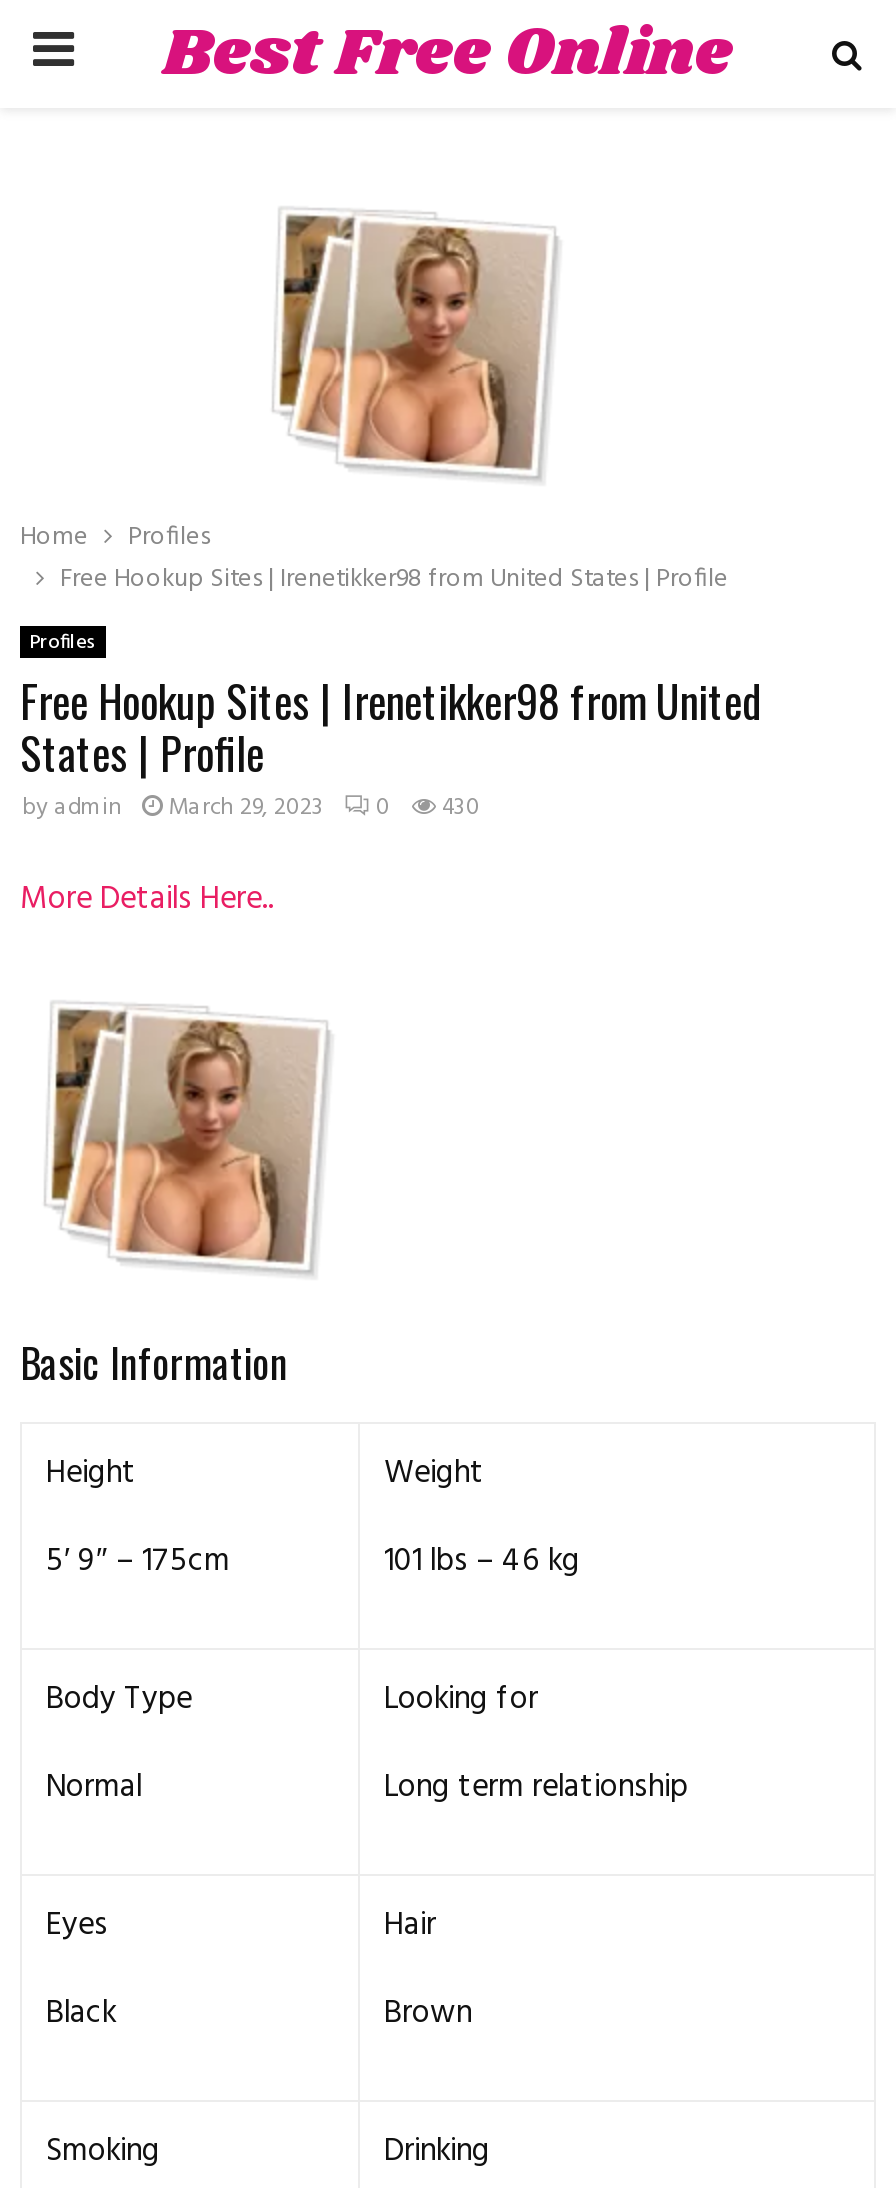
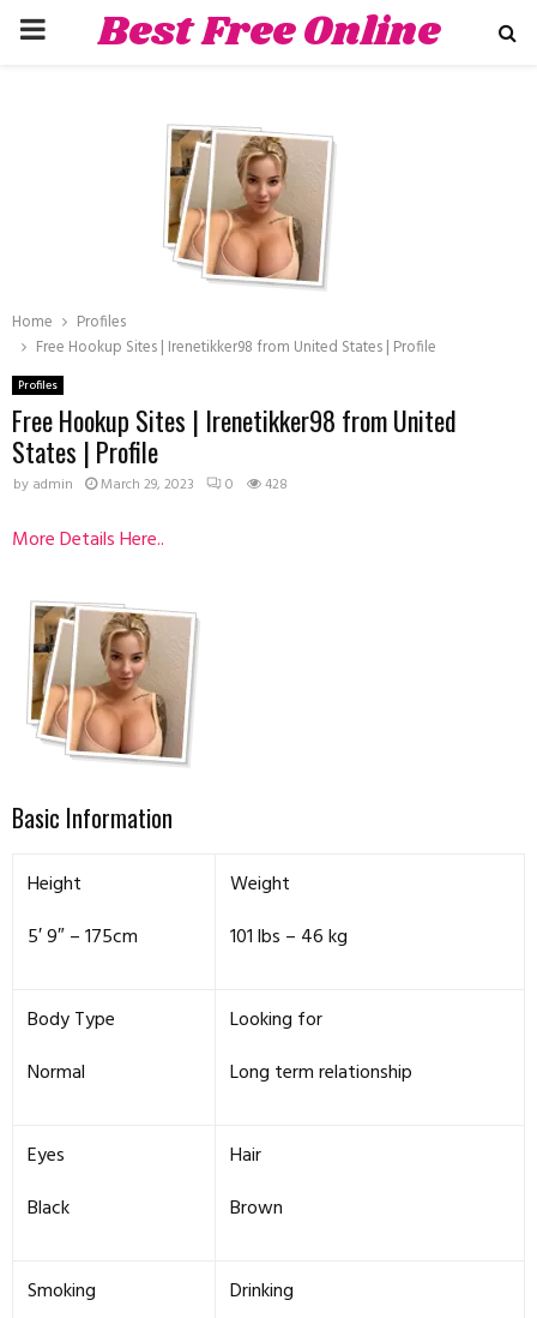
- by admin March 29, 2023 0 430
+ by admin March 29, 2023 0 428
